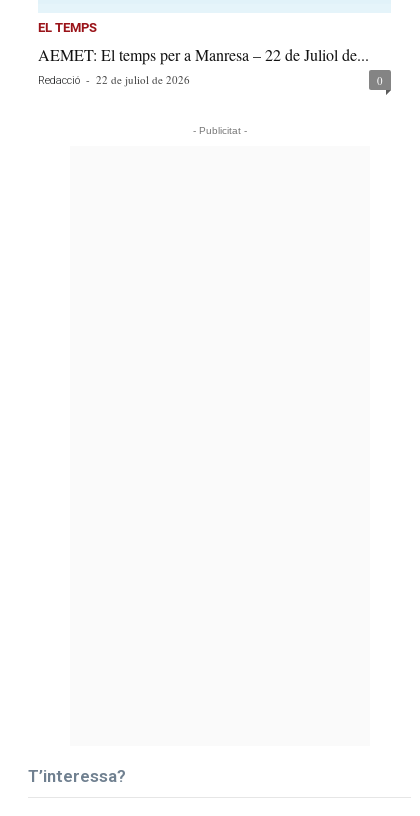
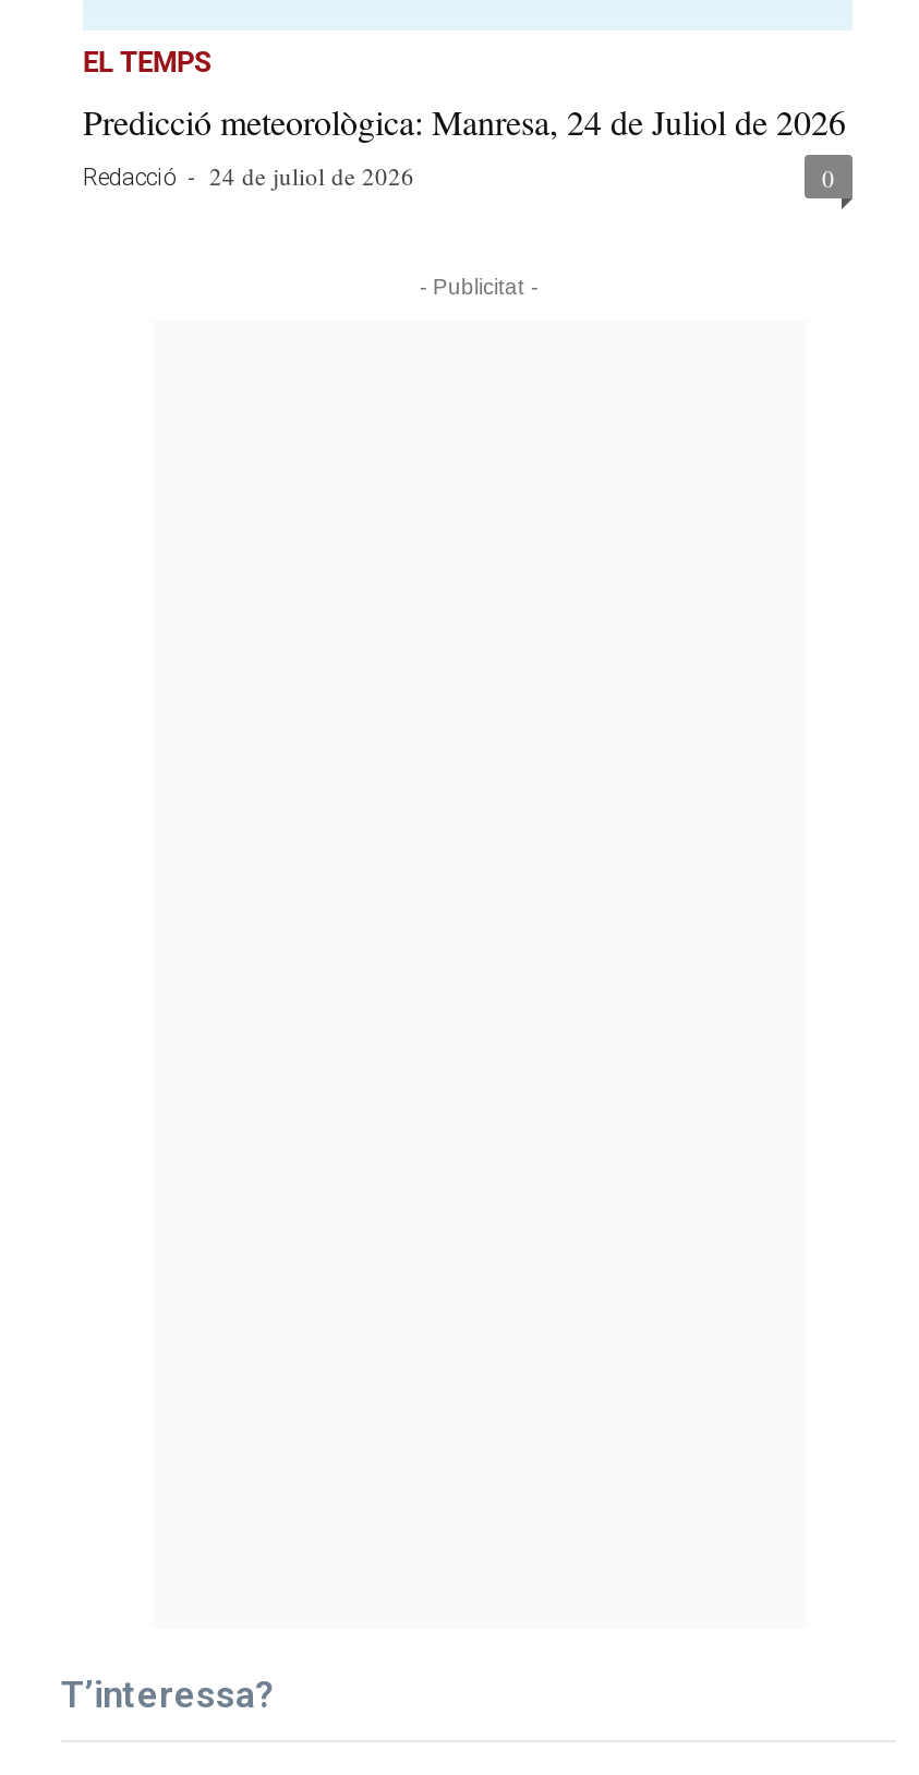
- AEMET: El temps per a Manresa – 22 de Juliol de...
- Redacció - 22 de juliol de 2026
+ Predicció meteorològica: Manresa, 24 de Juliol de 2026
+ Redacció - 24 de juliol de 2026
